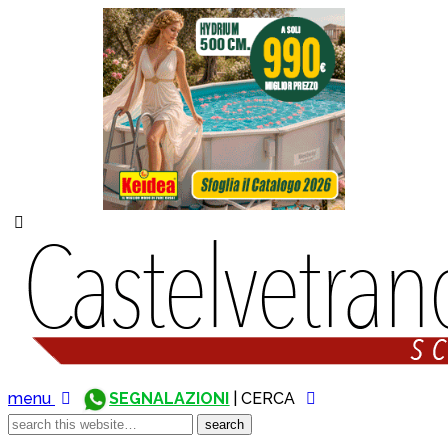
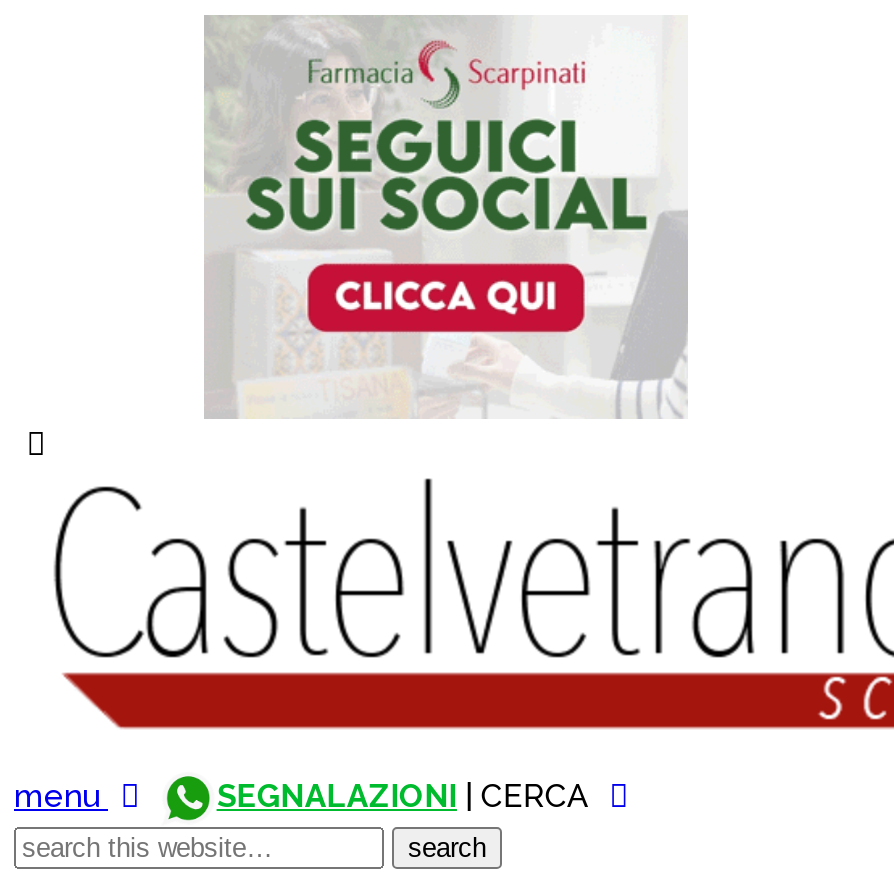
- [image]
+ [image]
